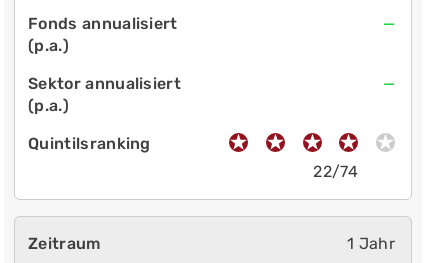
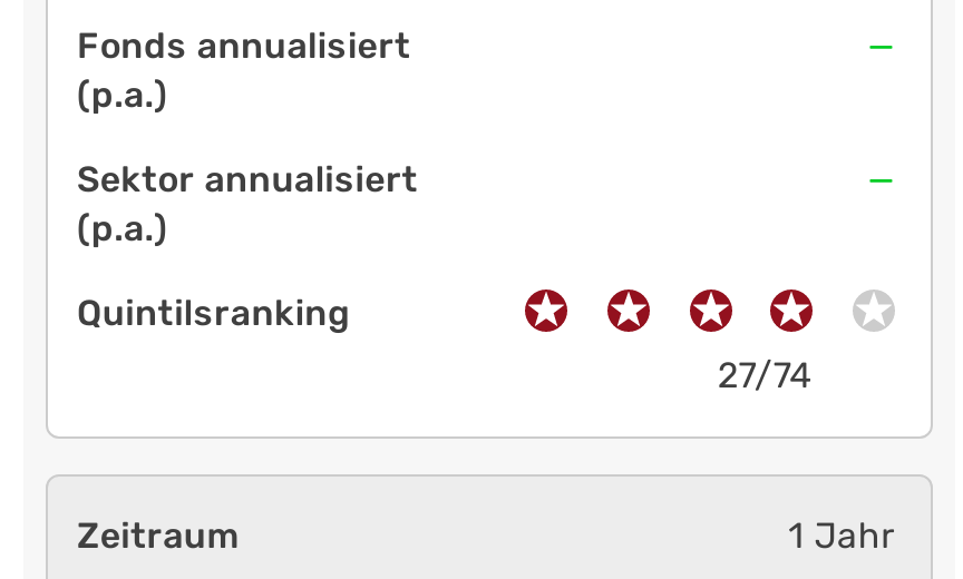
- 22/74
+ 27/74
